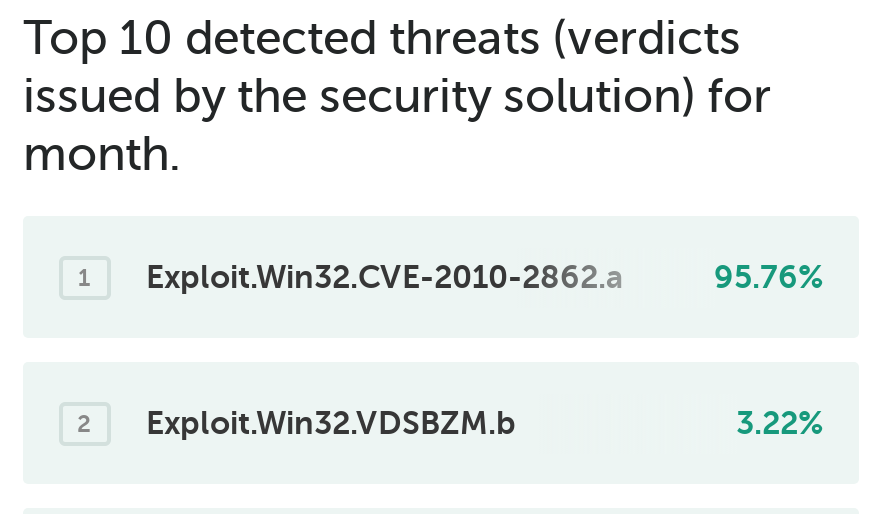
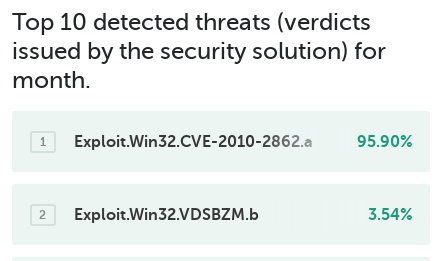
- 95.76%
+ 95.90%

- 3.22%
+ 3.54%
